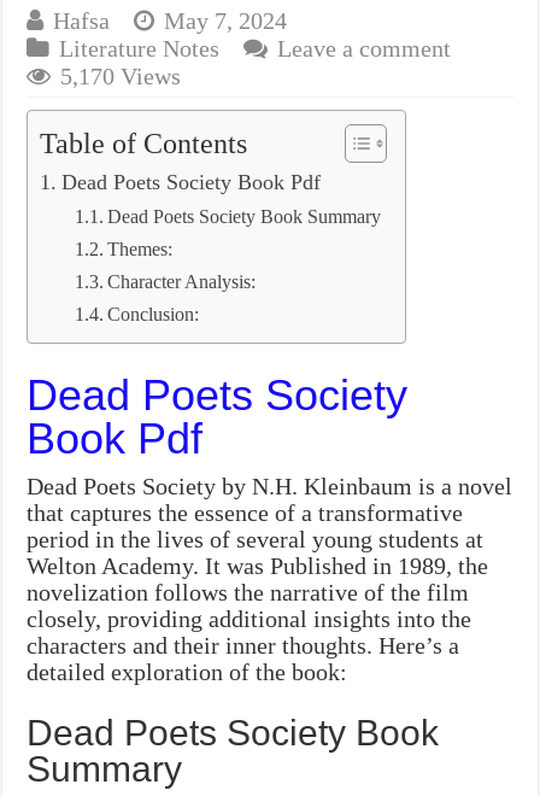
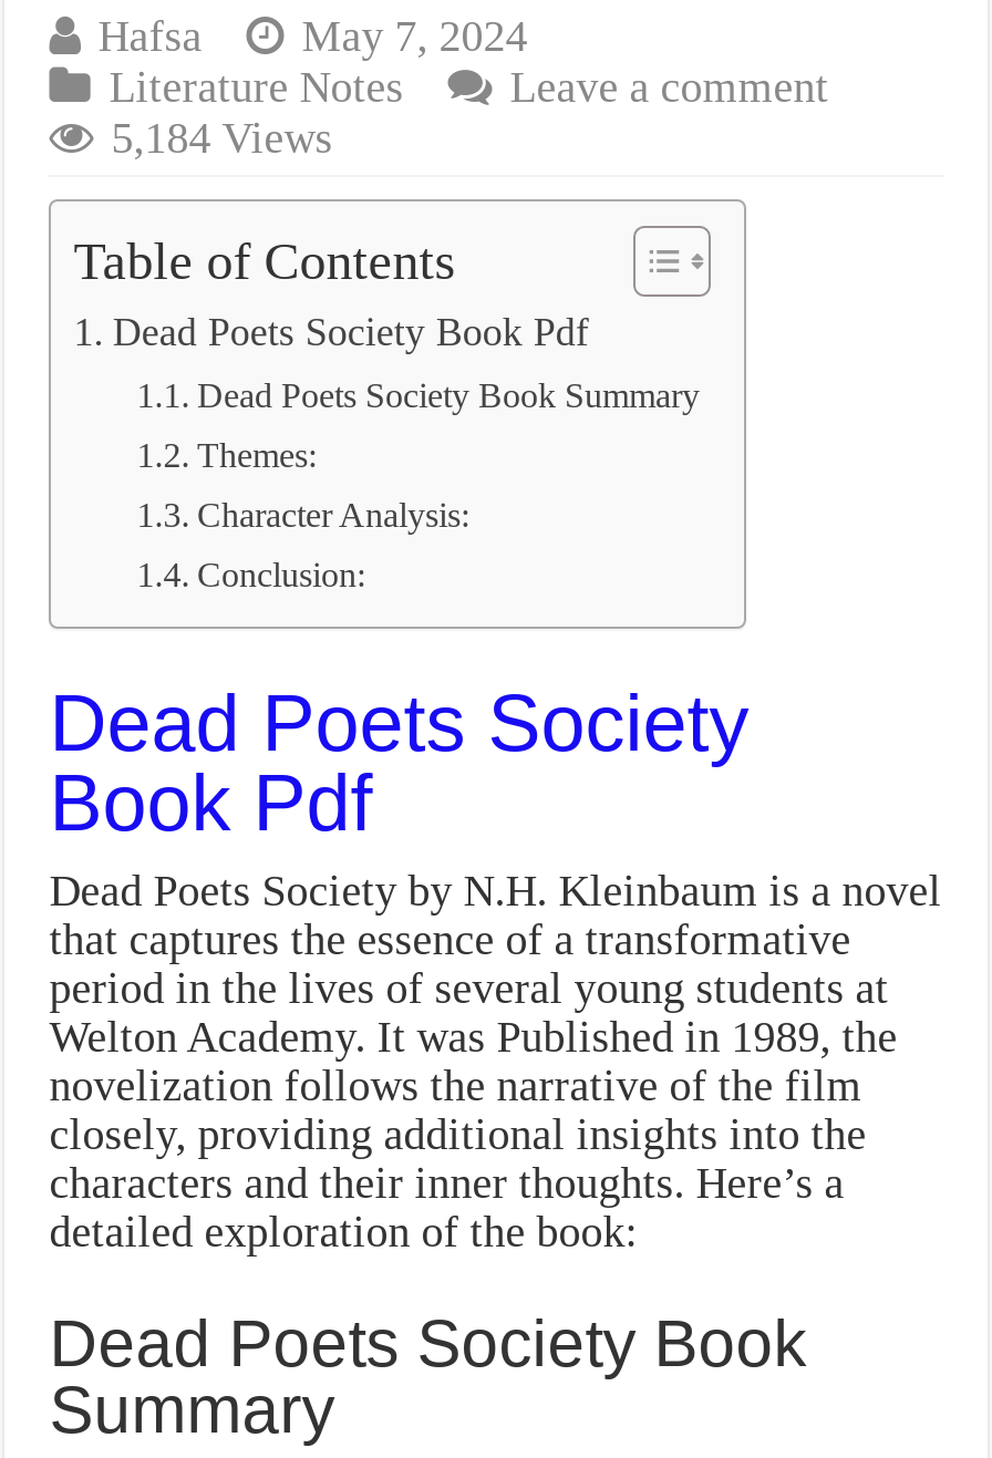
- 5,170 Views
+ 5,184 Views
